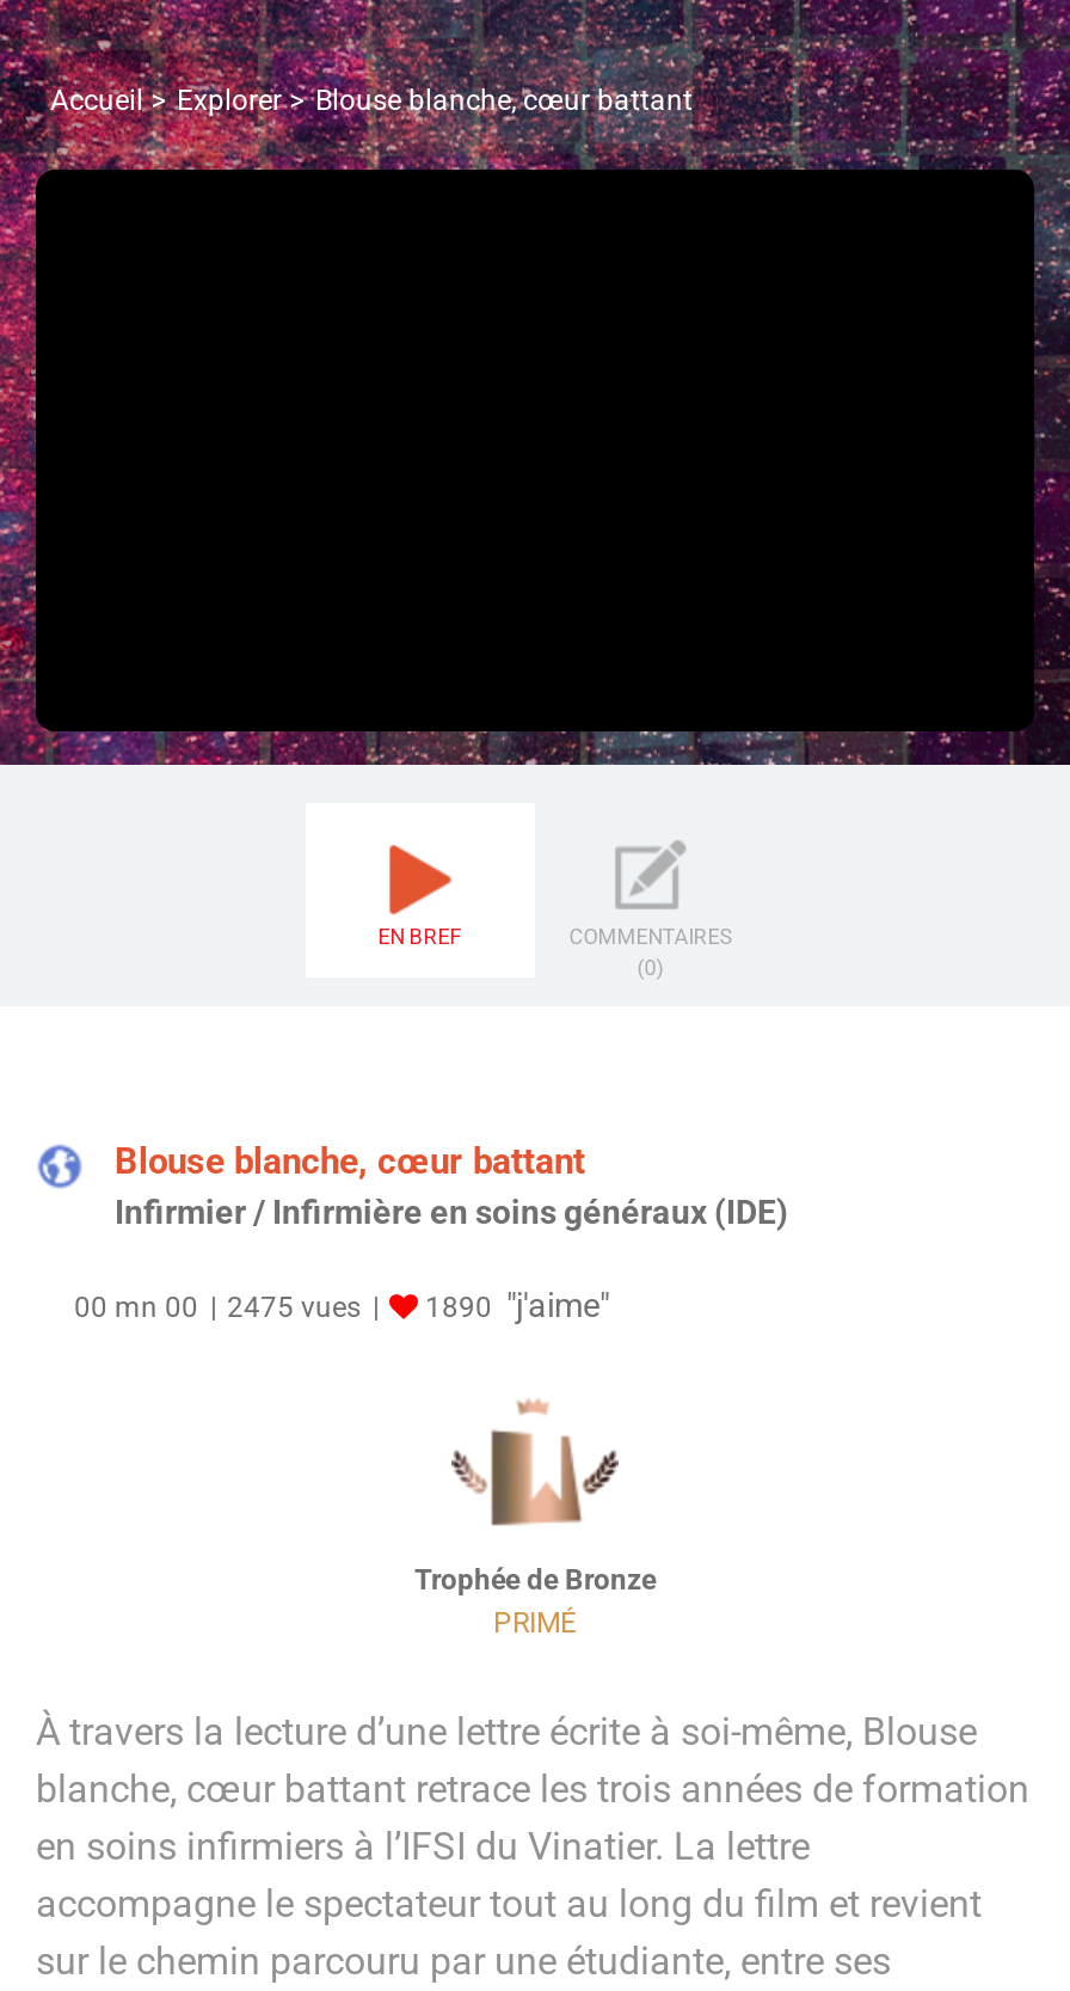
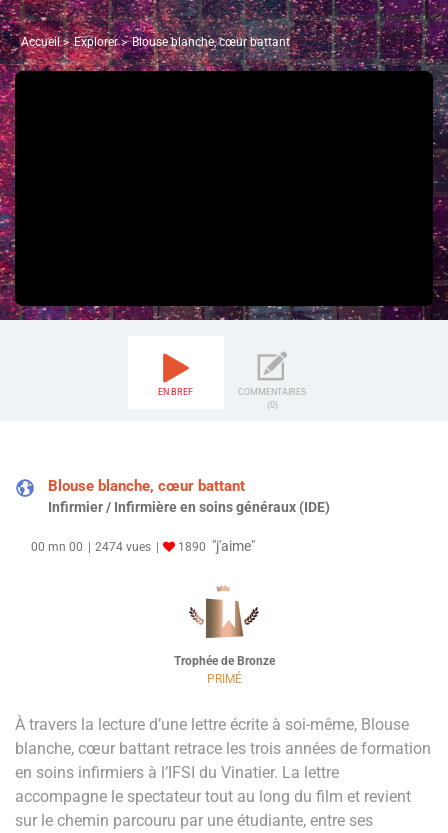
- 00 mn 00 2475 vues 1890 "j'aime"
+ 00 mn 00 2474 vues 1890 "j'aime"
